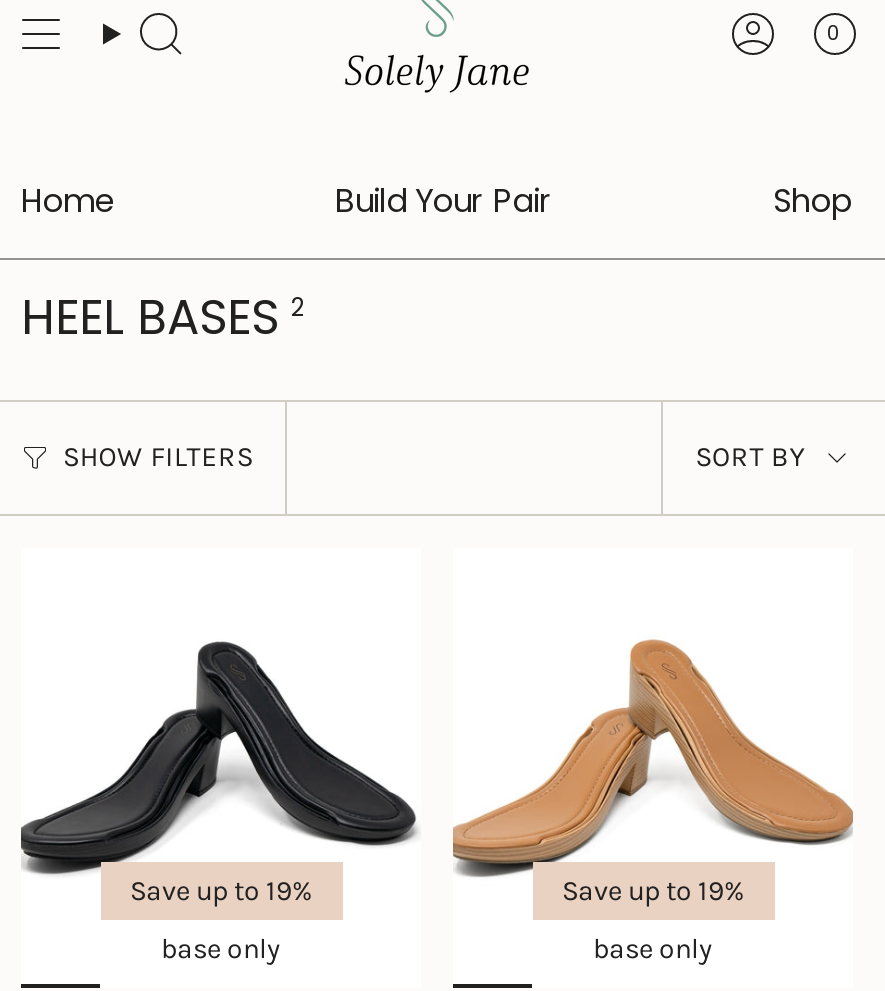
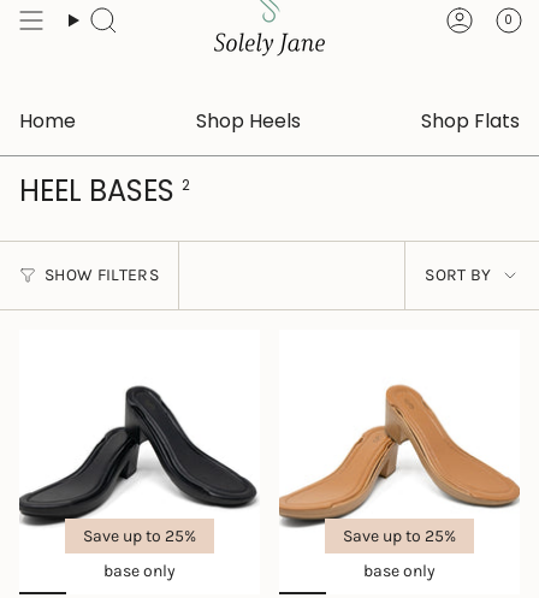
- Build Your Pair
- Shop
+ Shop Heels
+ Shop Flats

- Save up to 19%
+ Save up to 25%

- Save up to 19%
+ Save up to 25%
